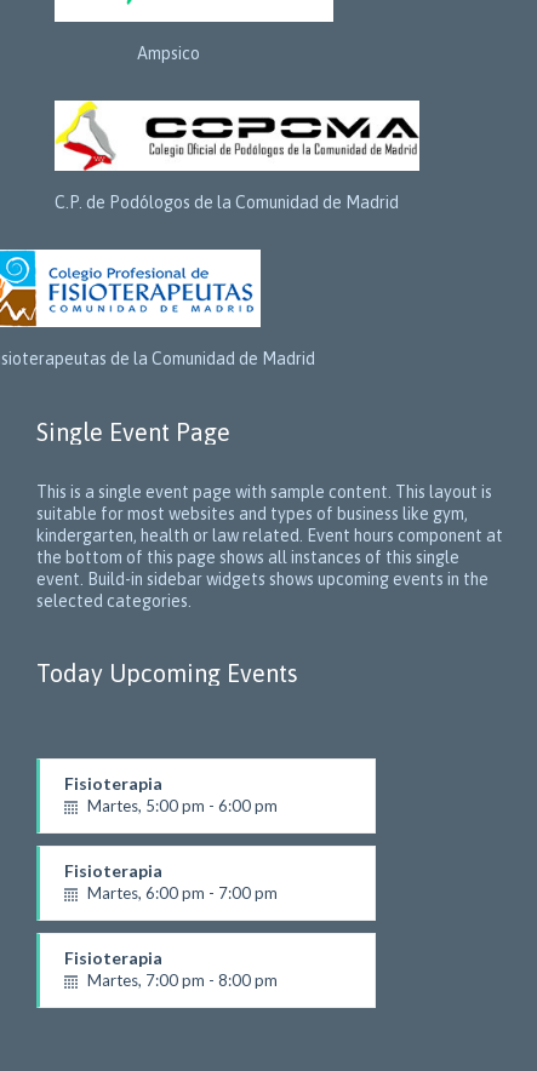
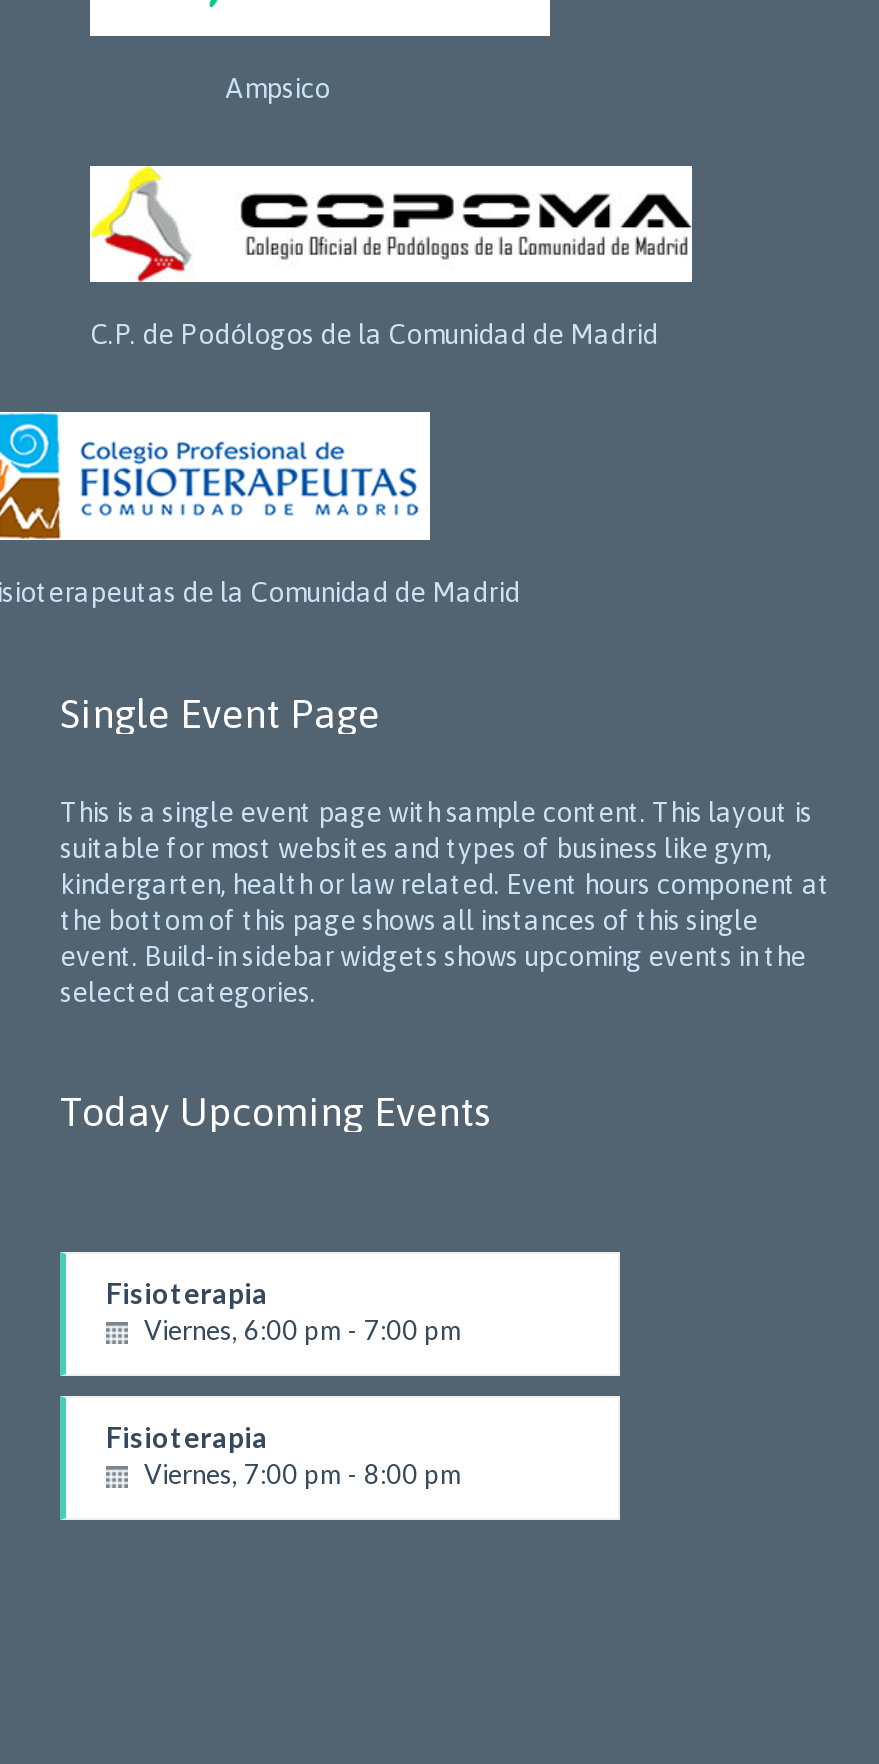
- Martes, 5:00 pm - 6:00 pm
+ Viernes, 6:00 pm - 7:00 pm

- Martes, 6:00 pm - 7:00 pm
- Fisioterapia
- Martes, 7:00 pm - 8:00 pm
+ Viernes, 7:00 pm - 8:00 pm

- [image]
